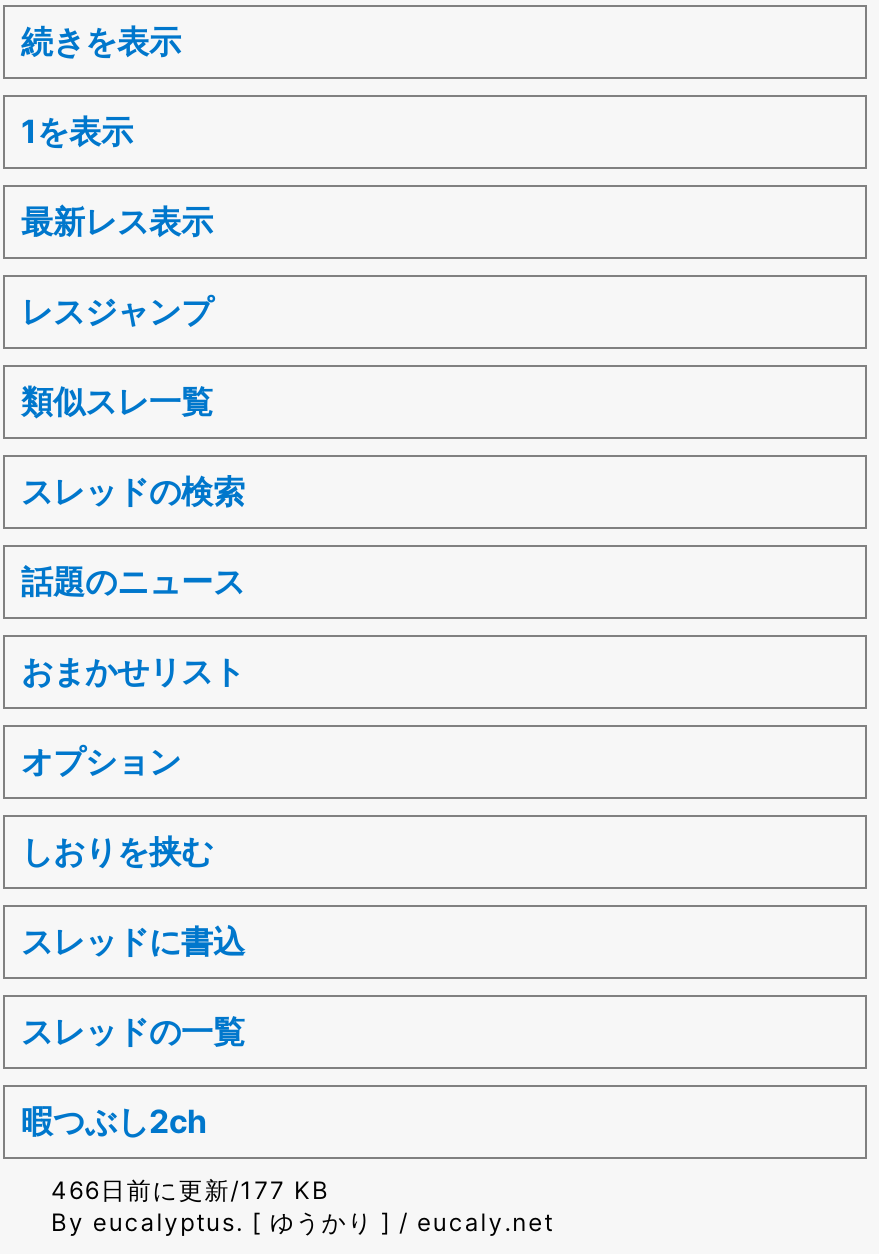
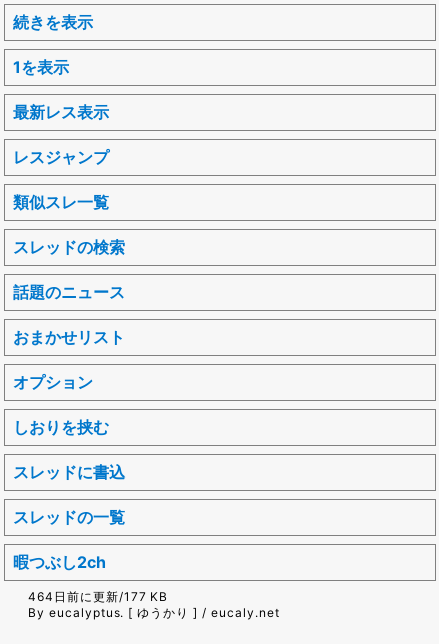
- 466日前に更新/177 KB
+ 464日前に更新/177 KB
